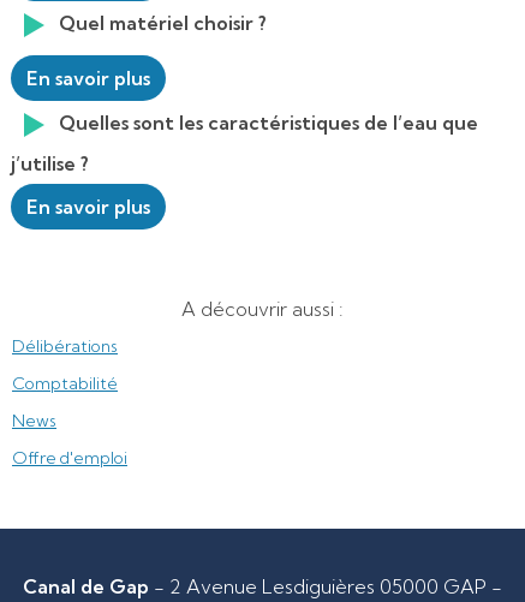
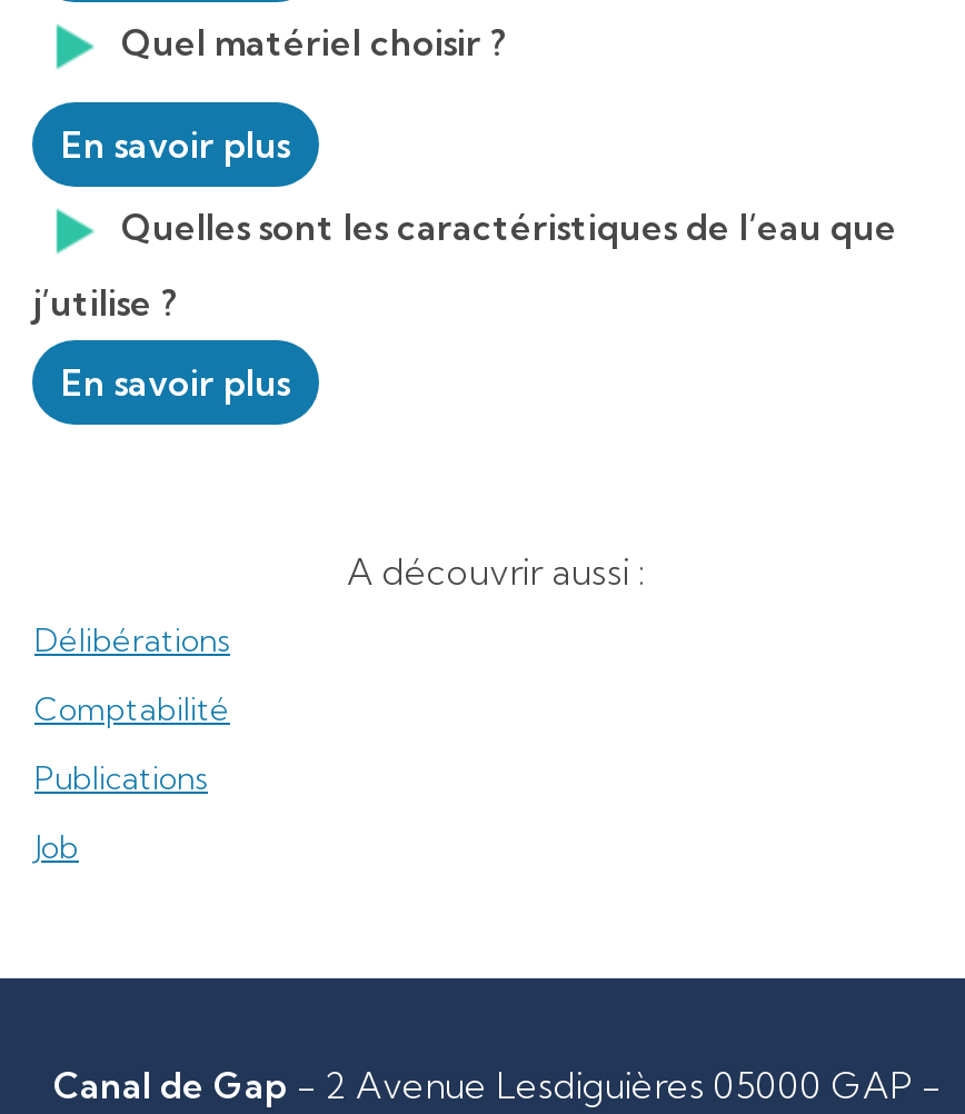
- News
+ Publications

- Offre d'emploi
+ Job
